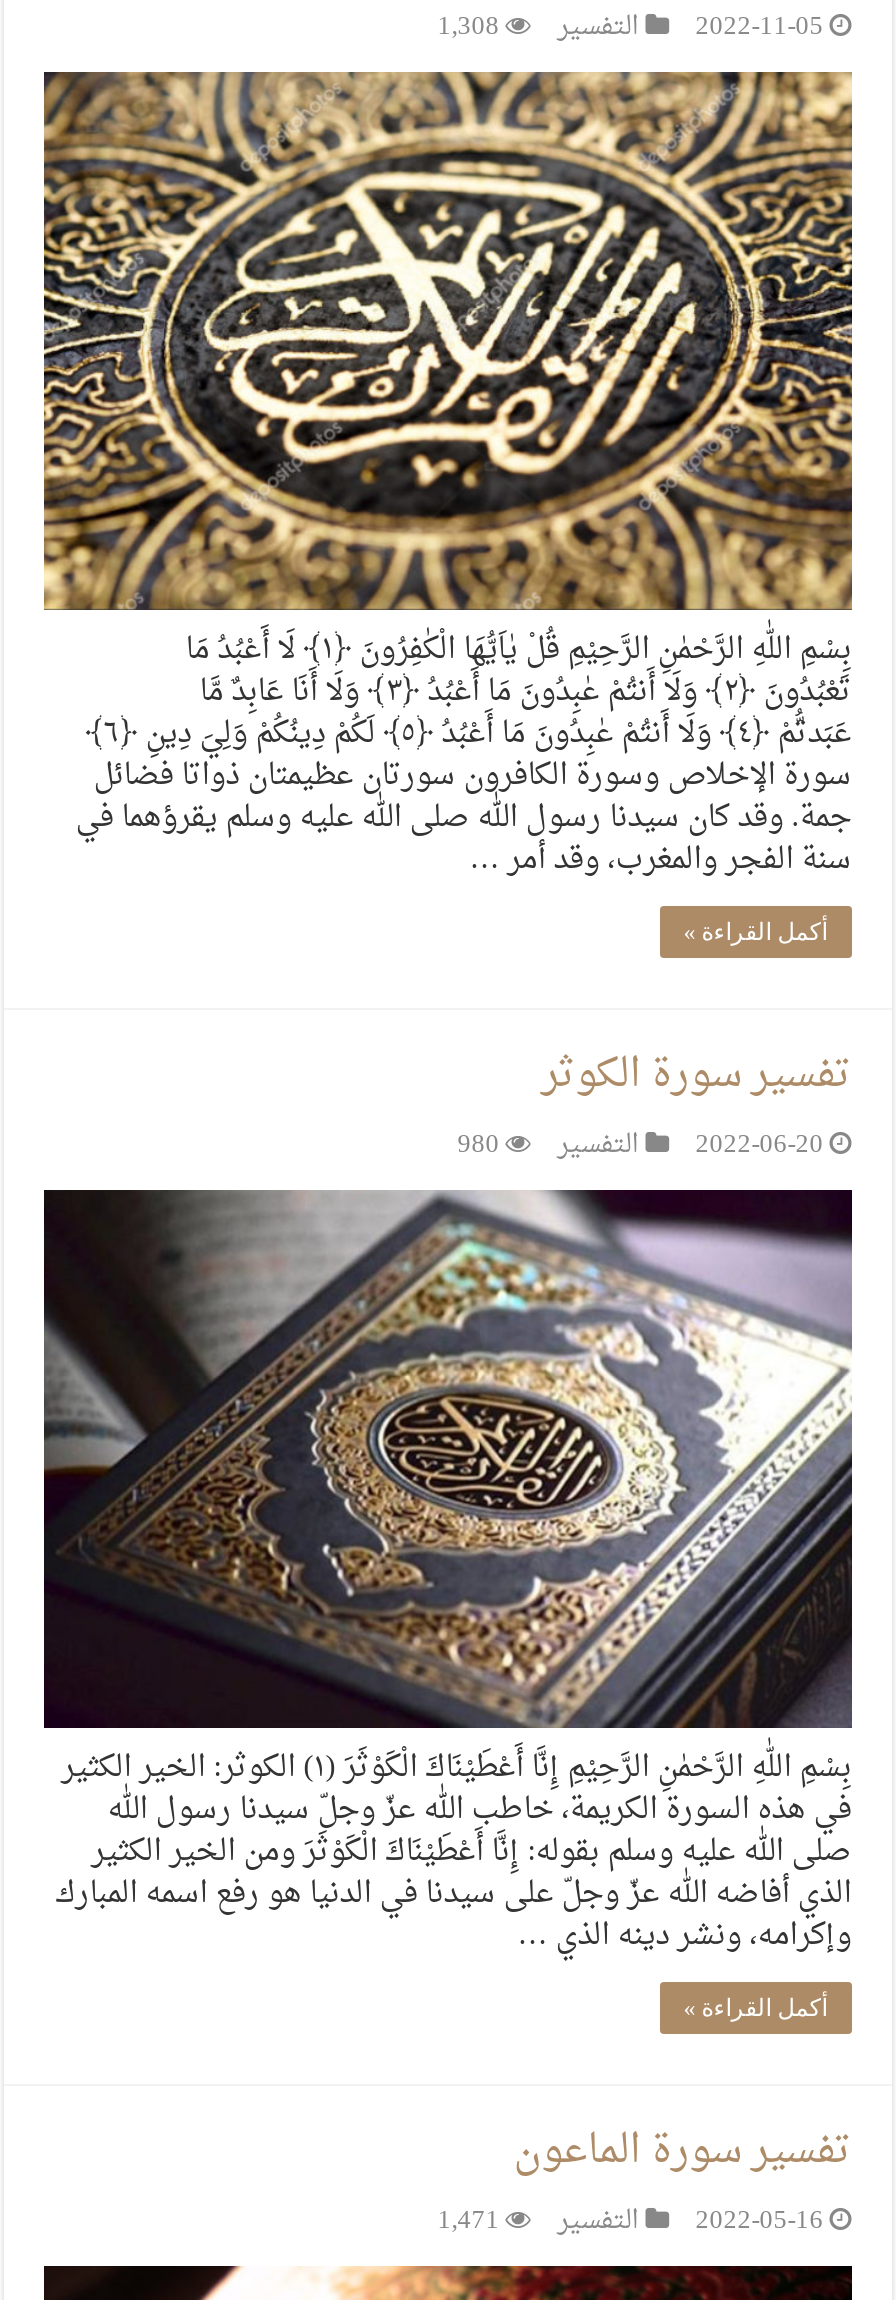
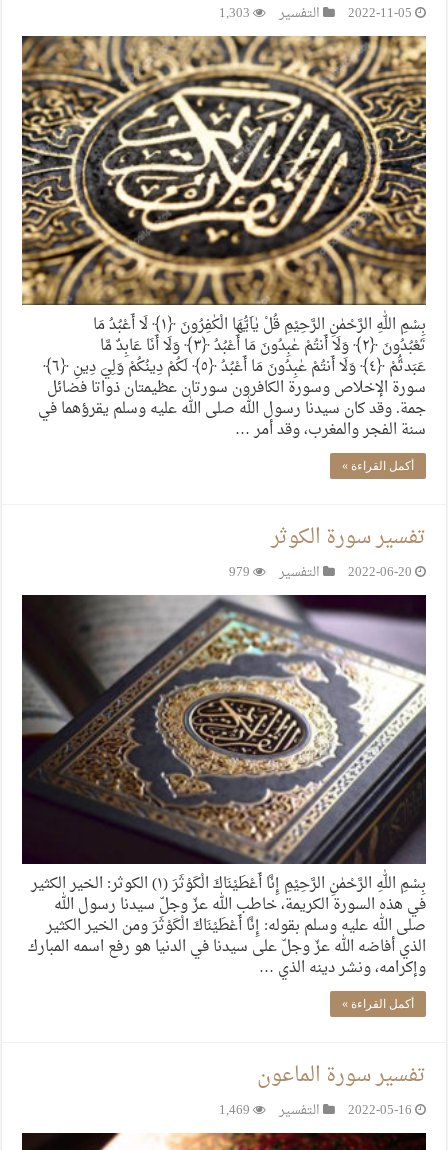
- 2022-11-05 التفسير 1,308
+ 2022-11-05 التفسير 1,303

- 2022-06-20 التفسير 980
+ 2022-06-20 التفسير 979

- 2022-05-16 التفسير 1,471
+ 2022-05-16 التفسير 1,469
